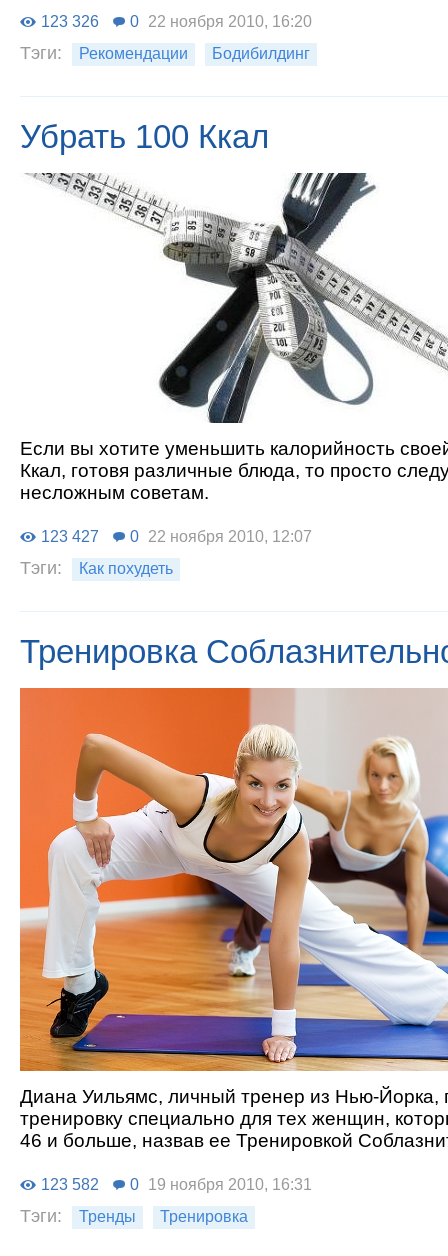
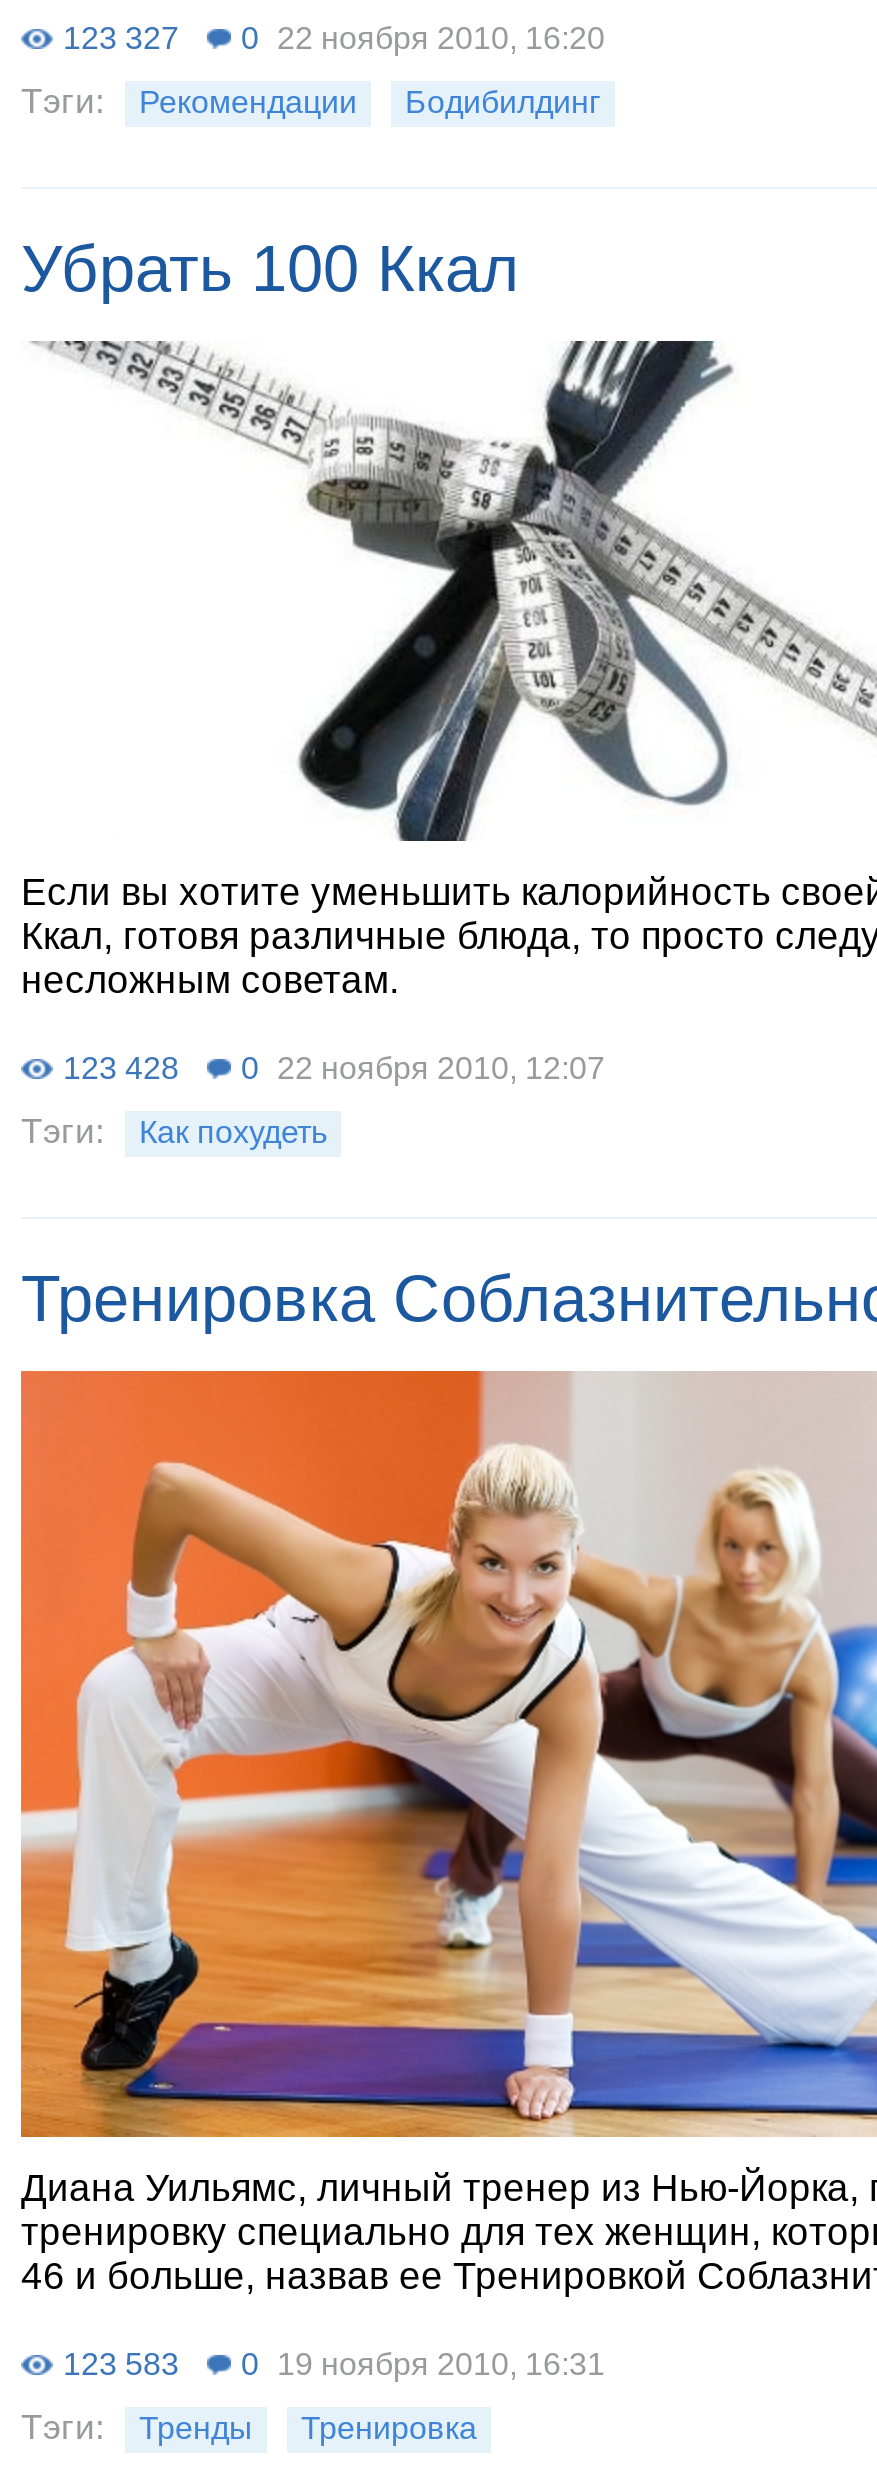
- 123 326 0 22 ноября 2010, 16:20
+ 123 327 0 22 ноября 2010, 16:20

- 123 427 0 22 ноября 2010, 12:07
+ 123 428 0 22 ноября 2010, 12:07

- 123 582 0 19 ноября 2010, 16:31
+ 123 583 0 19 ноября 2010, 16:31
